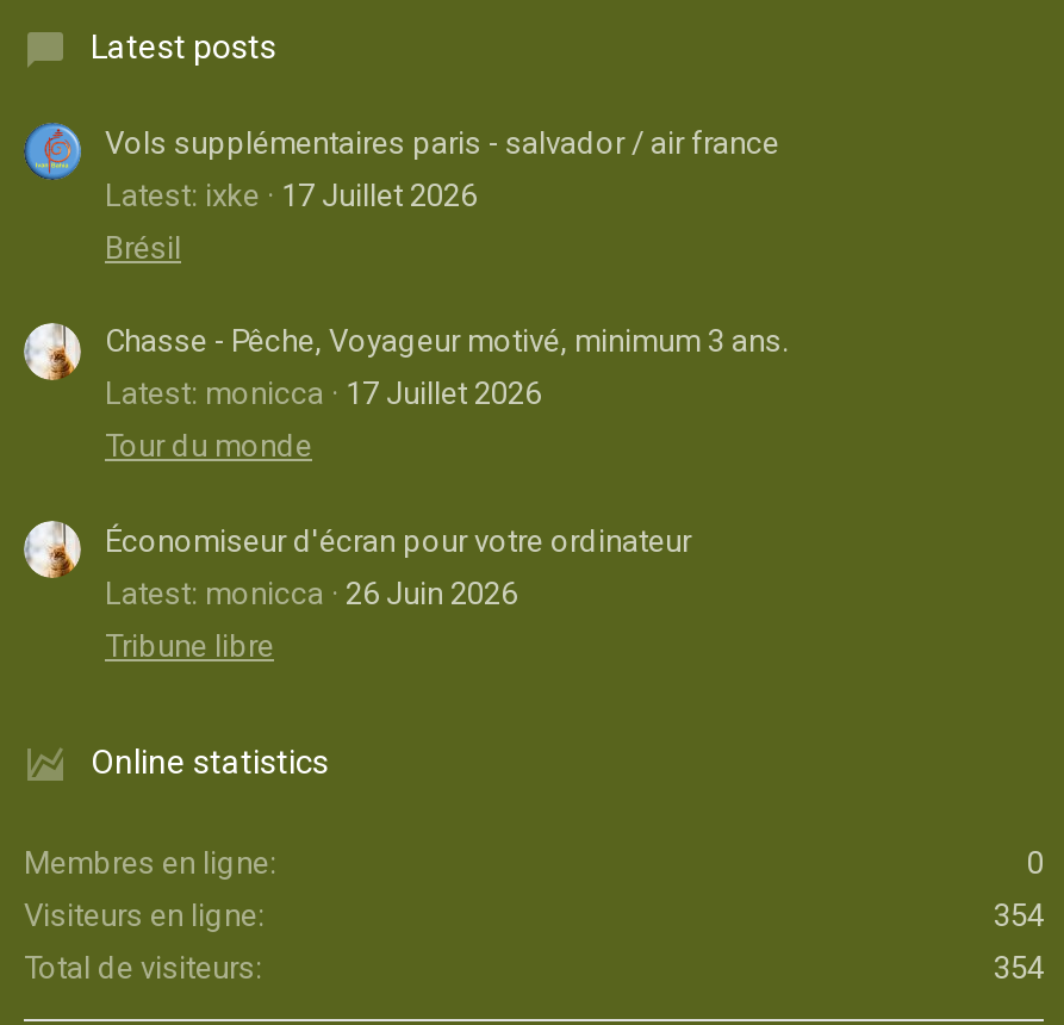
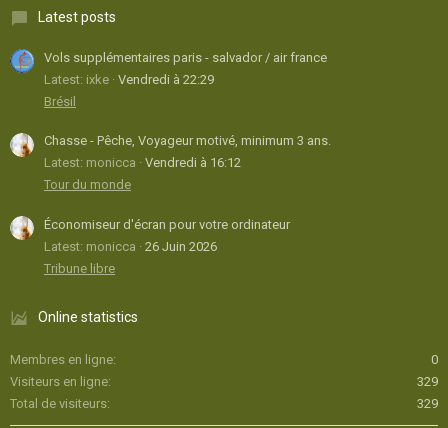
- Latest: ixke 17 Juillet 2026
+ Latest: ixke Vendredi à 22:29

- Latest: monicca 17 Juillet 2026
+ Latest: monicca Vendredi à 16:12

- 354
+ 329

- 354
+ 329
